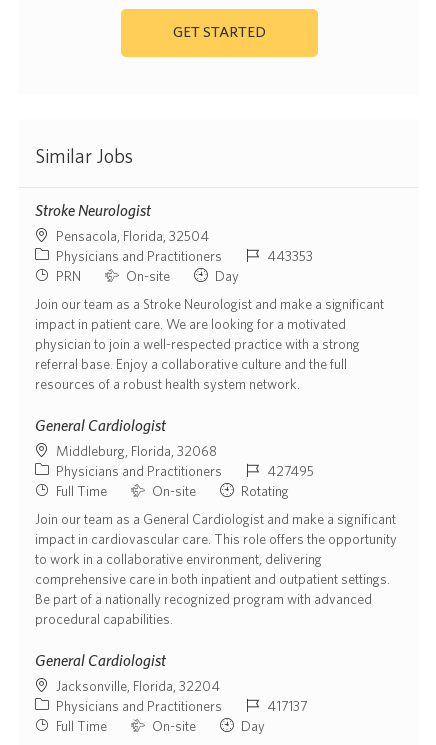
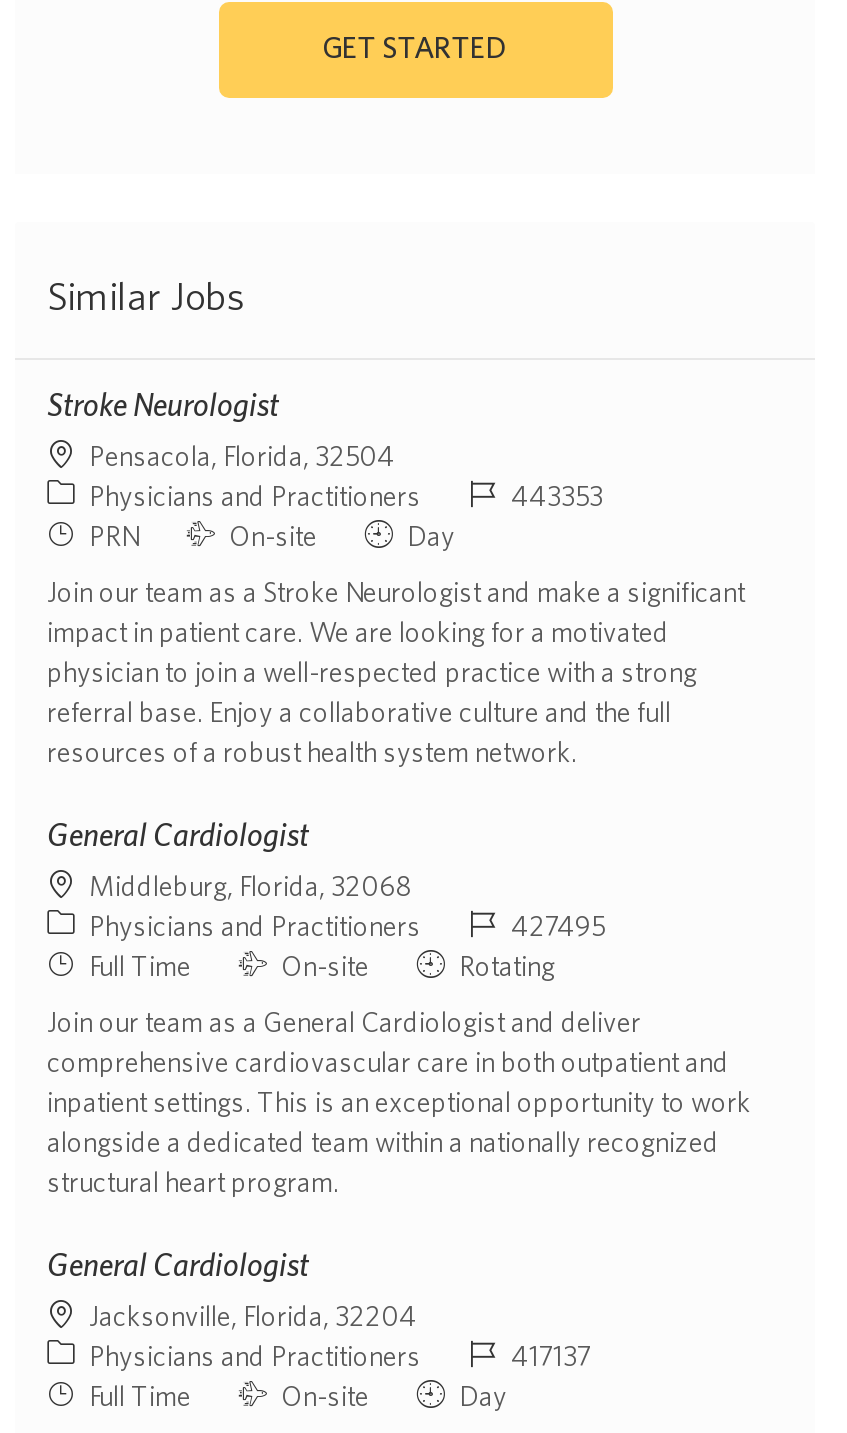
- Join our team as a General Cardiologist and make a significant
- impact in cardiovascular care. This role offers the opportunity
- to work in a collaborative environment, delivering
- comprehensive care in both inpatient and outpatient settings.
- Be part of a nationally recognized program with advanced
- procedural capabilities.
+ Join our team as a General Cardiologist and deliver
+ comprehensive cardiovascular care in both outpatient and
+ inpatient settings. This is an exceptional opportunity to work
+ alongside a dedicated team within a nationally recognized
+ structural heart program.
